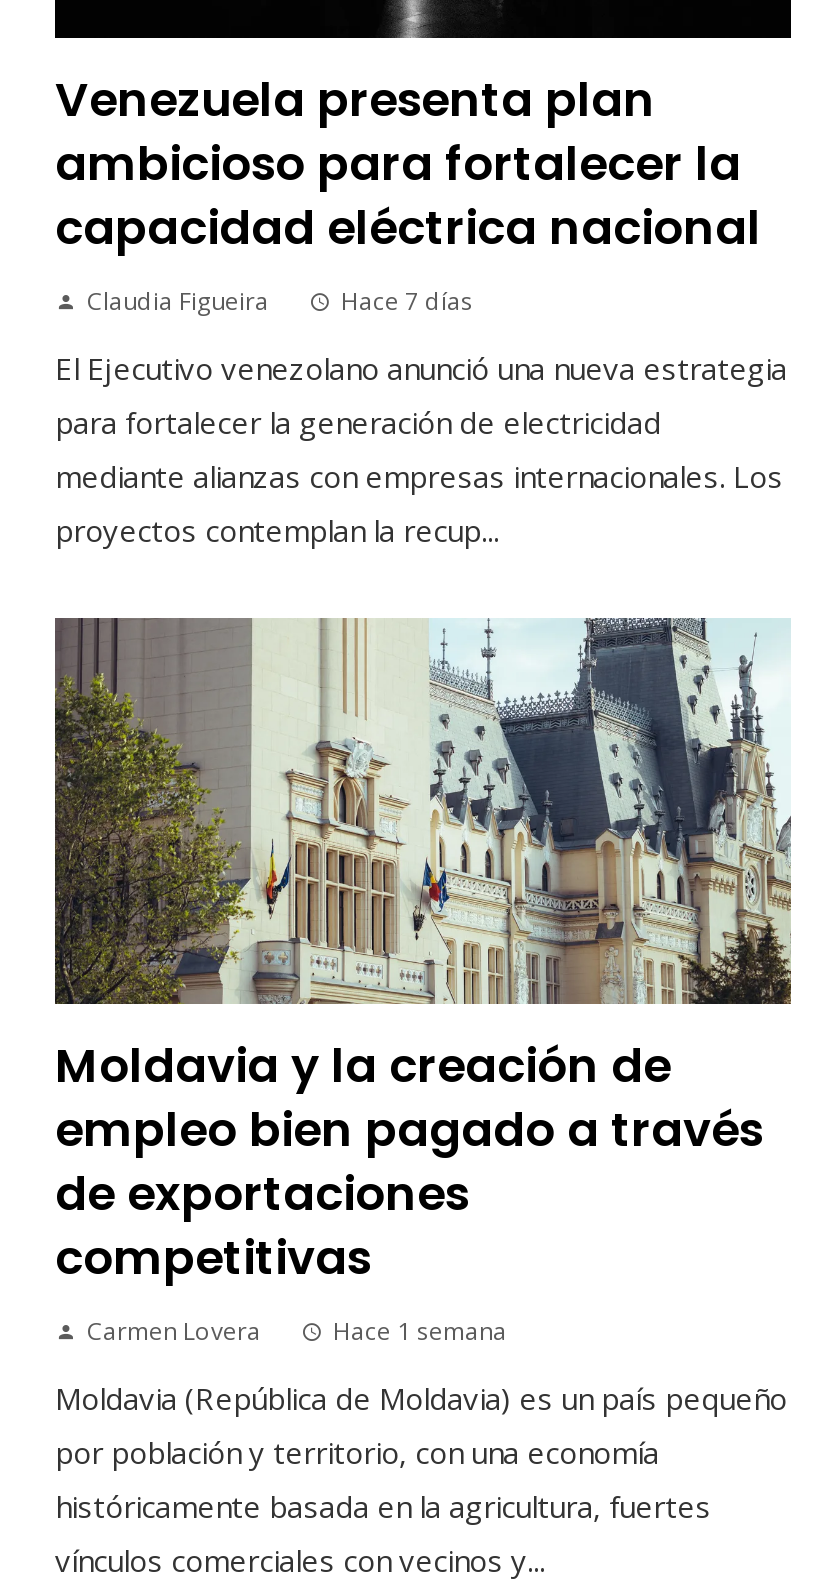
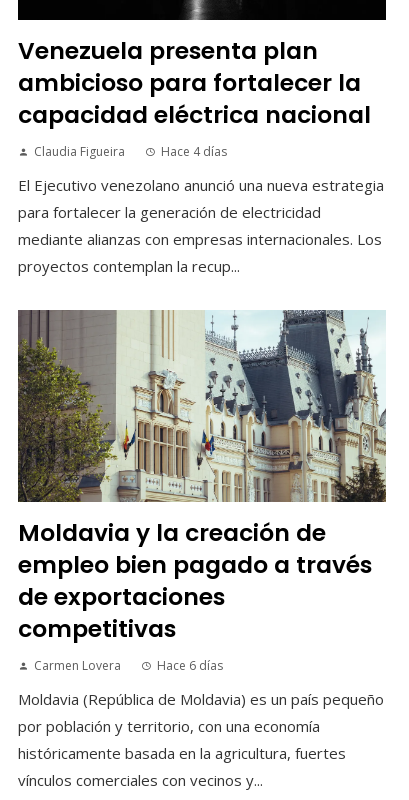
- Hace 7 días
+ Hace 4 días

- Hace 1 semana
+ Hace 6 días
